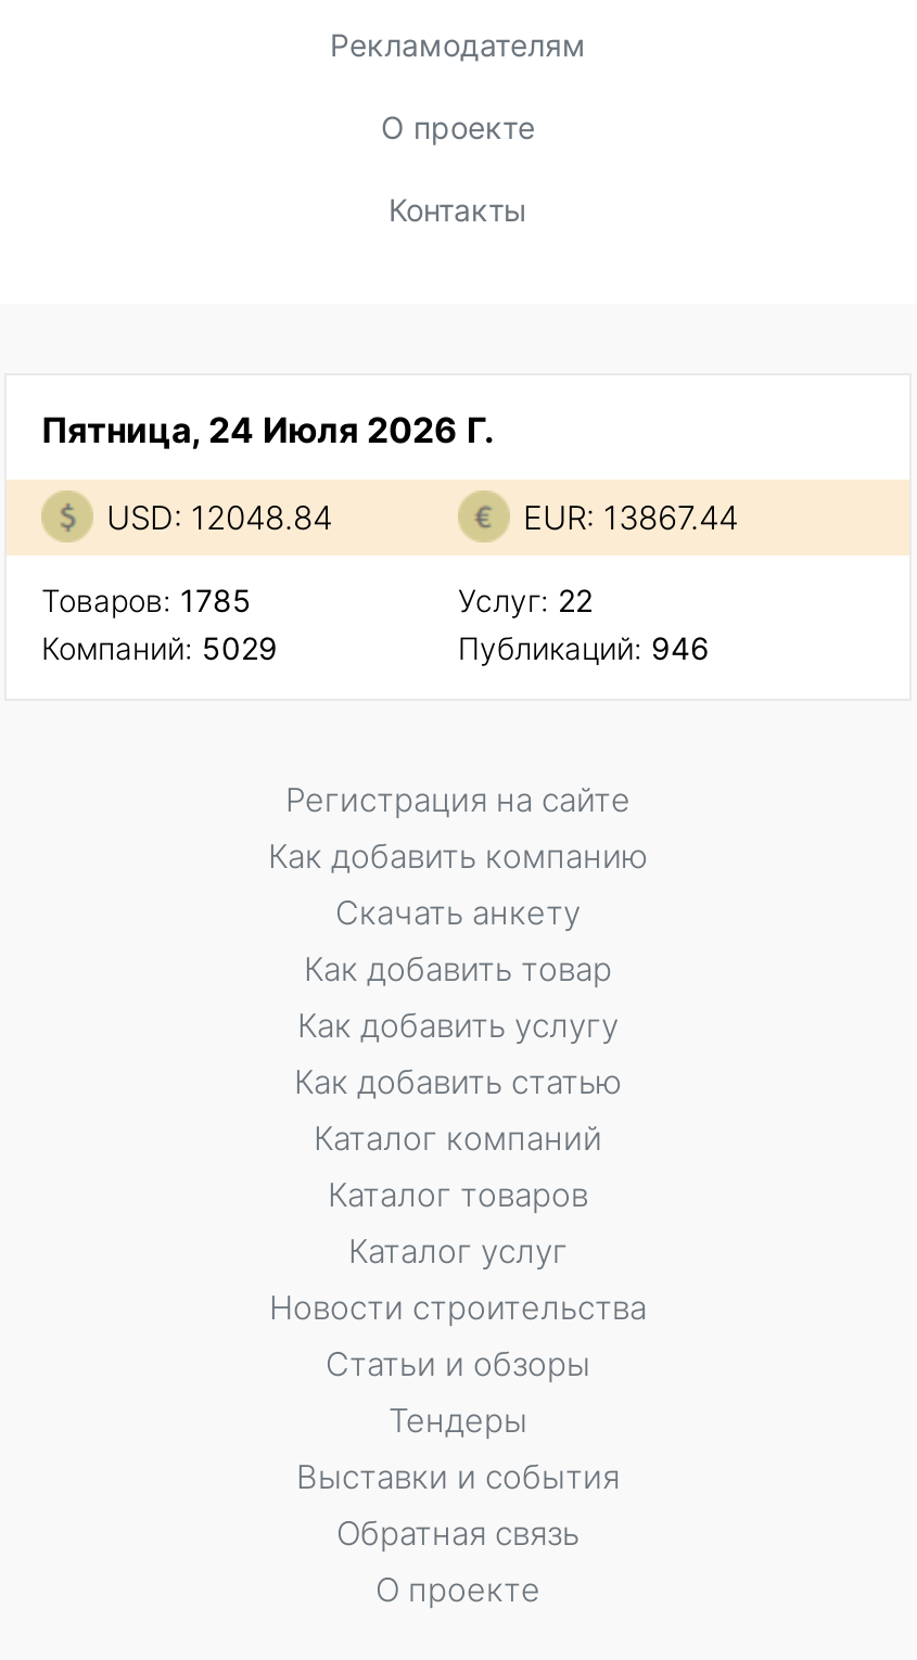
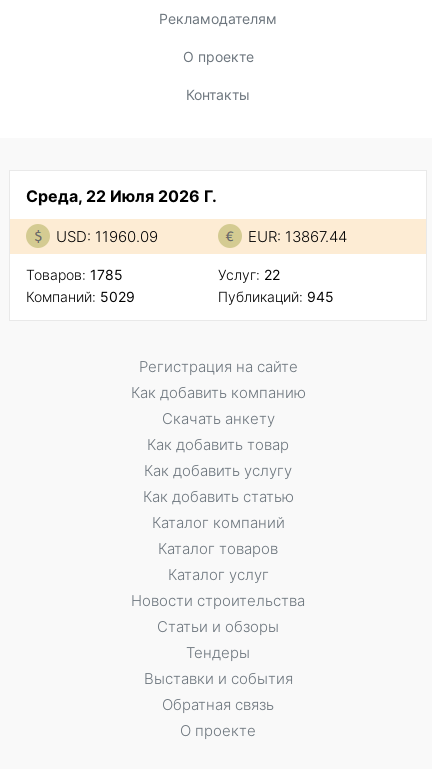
- Пятница, 24 Июля 2026 Г.
+ Среда, 22 Июля 2026 Г.

- USD: 12048.84
+ USD: 11960.09

- Публикаций: 946
+ Публикаций: 945
